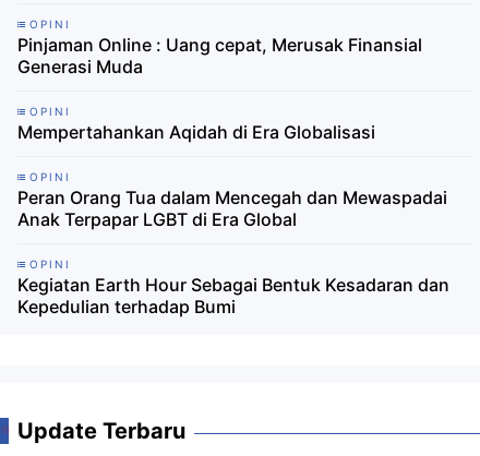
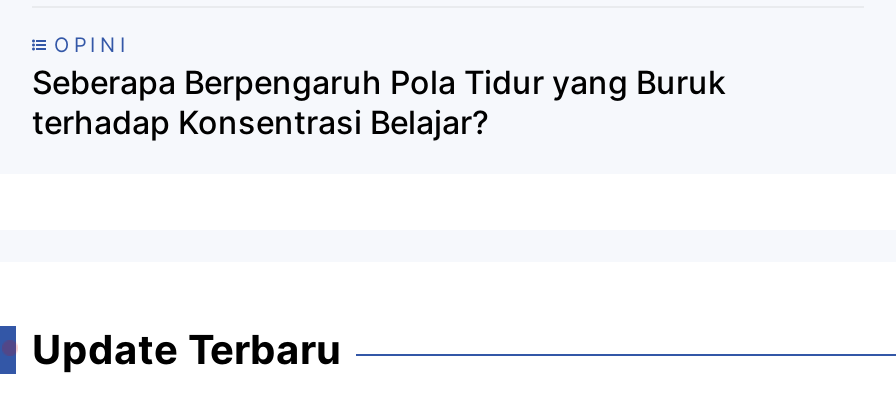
- Pinjaman Online : Uang cepat, Merusak Finansial
- Generasi Muda
- OPINI
- Mempertahankan Aqidah di Era Globalisasi
- OPINI
- Peran Orang Tua dalam Mencegah dan Mewaspadai
- Anak Terpapar LGBT di Era Global
- OPINI
- Kegiatan Earth Hour Sebagai Bentuk Kesadaran dan
- Kepedulian terhadap Bumi
+ Seberapa Berpengaruh Pola Tidur yang Buruk
+ terhadap Konsentrasi Belajar?
